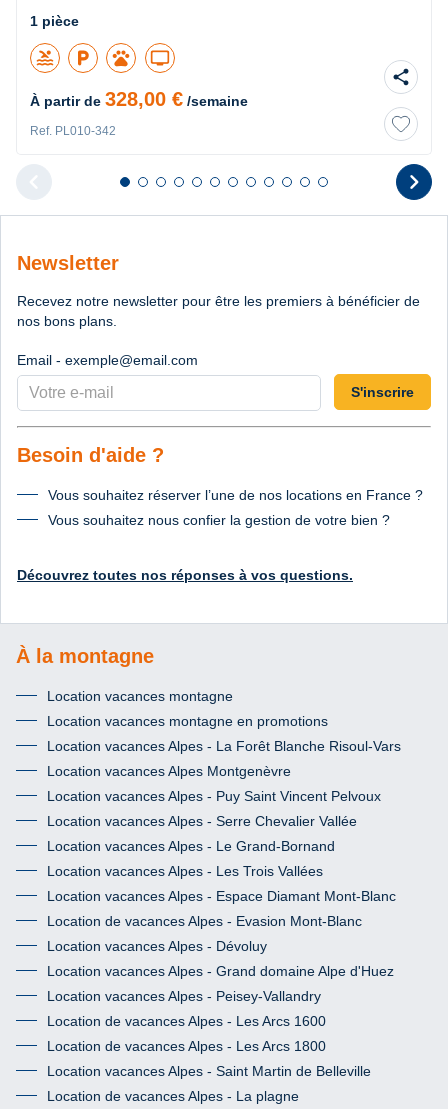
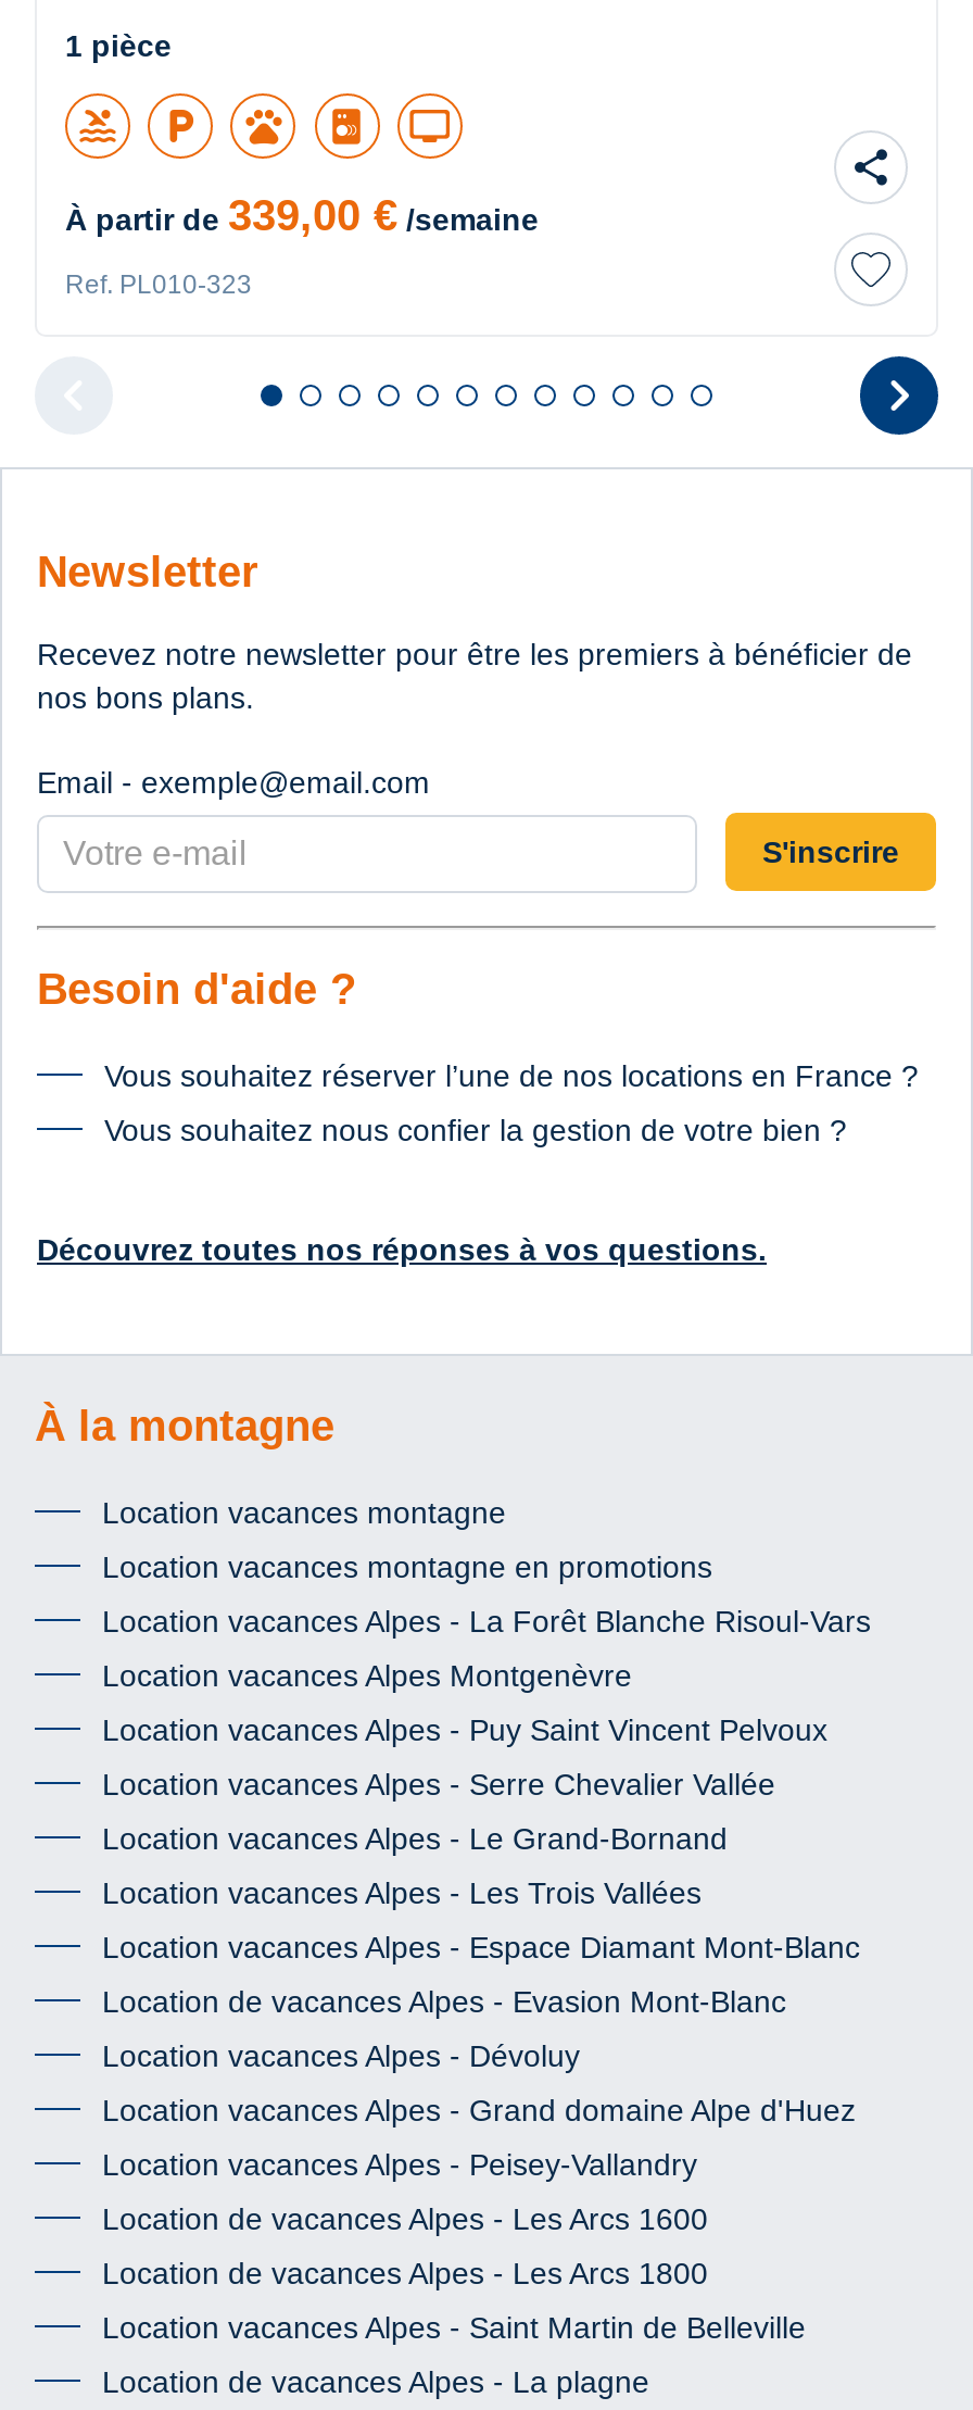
- À partir de 328,00 €/semaine
+ À partir de 339,00 €/semaine

- Ref. PL010-342
+ Ref. PL010-323
